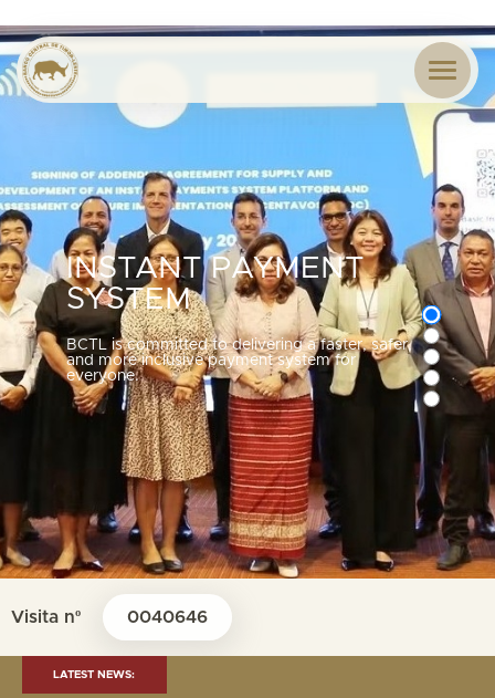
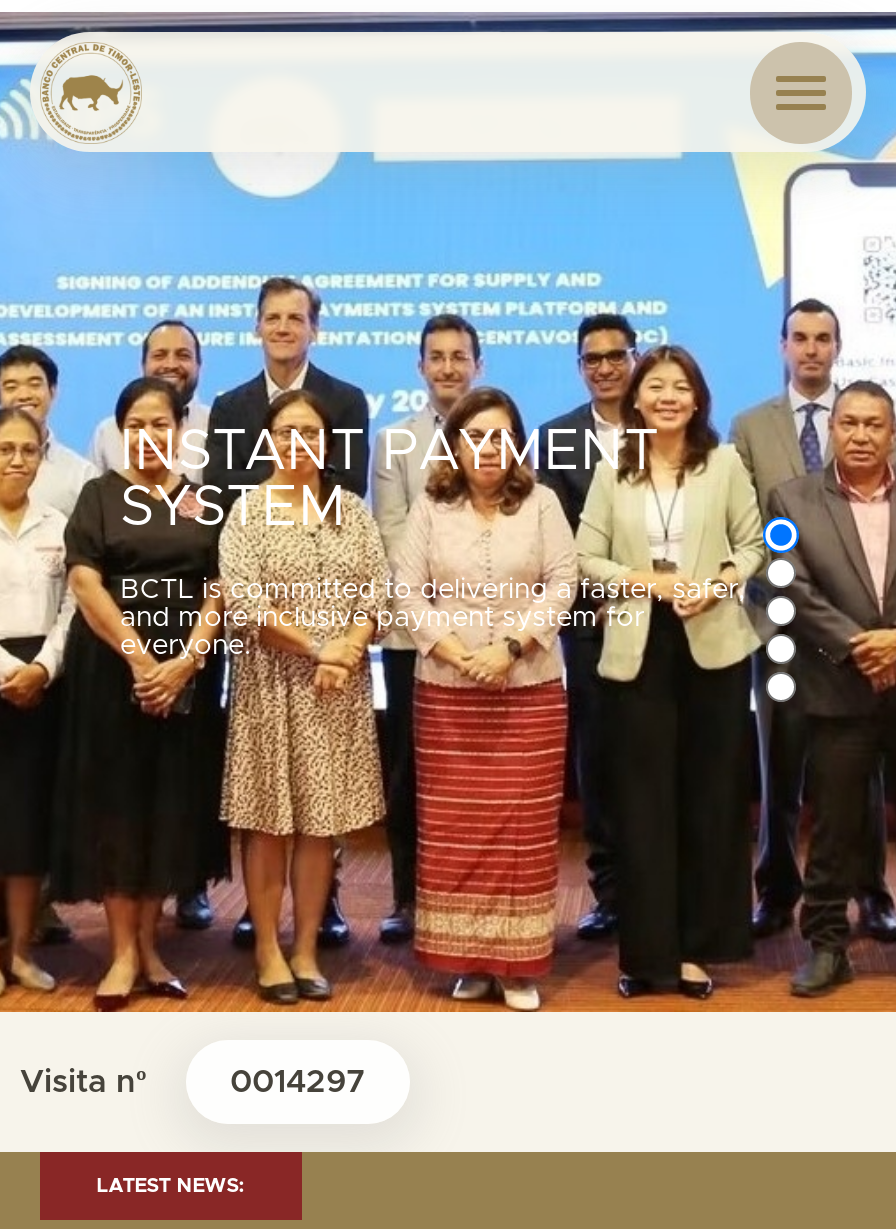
- 0040646
+ 0014297
